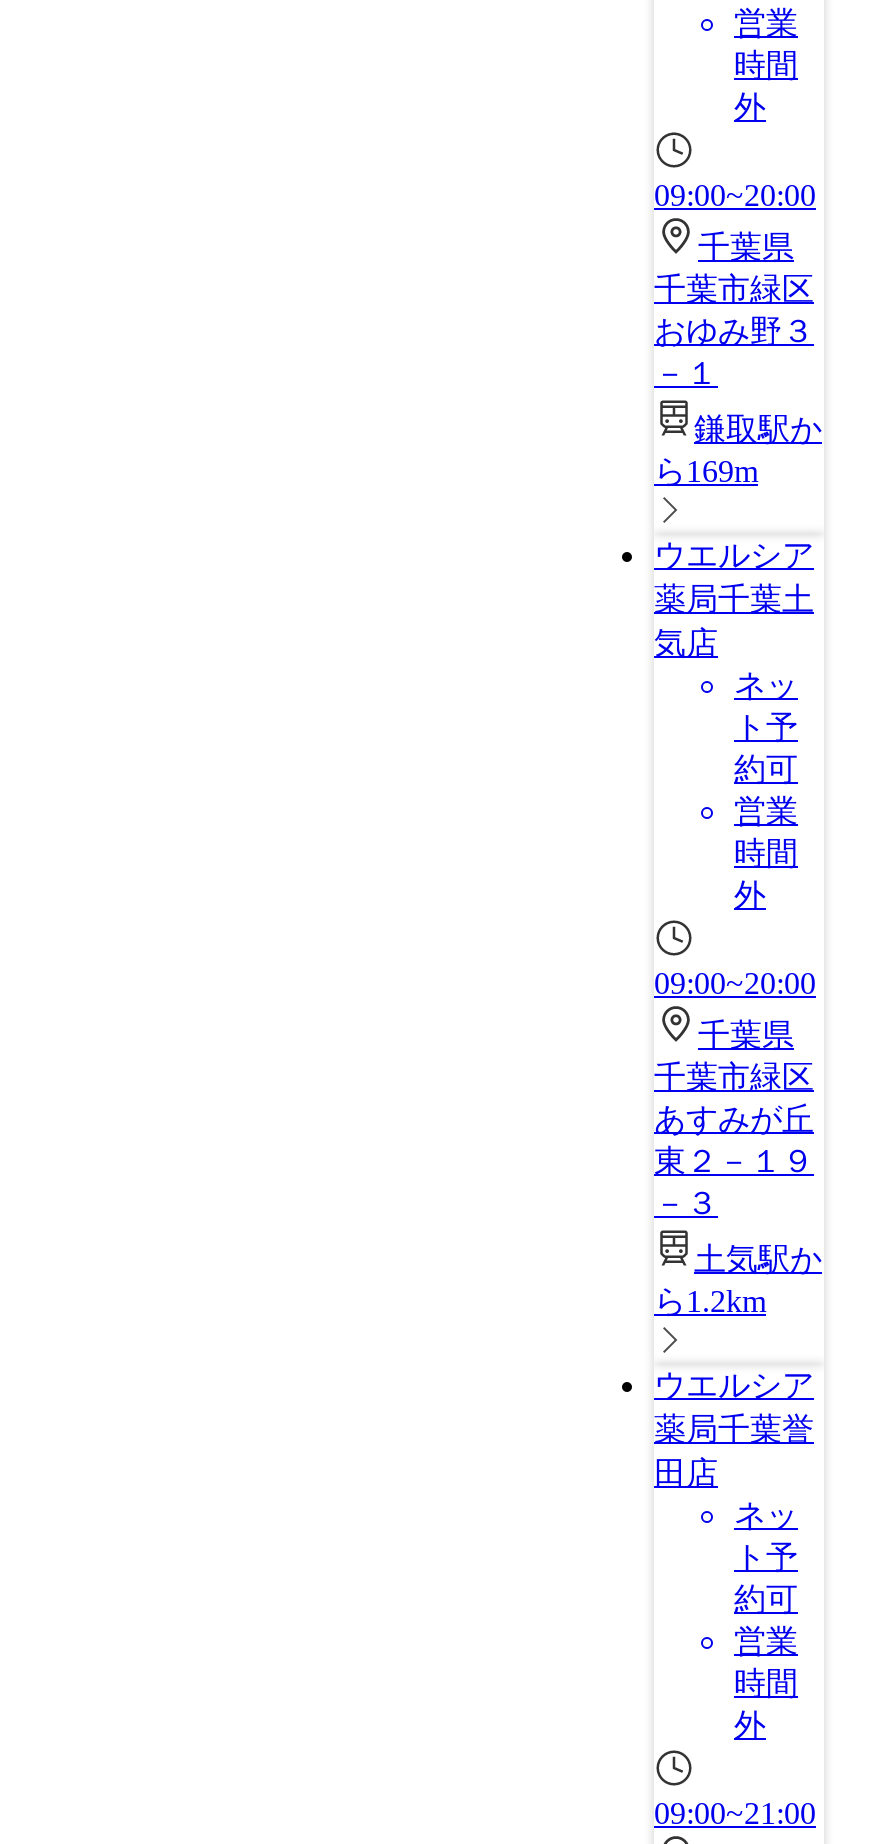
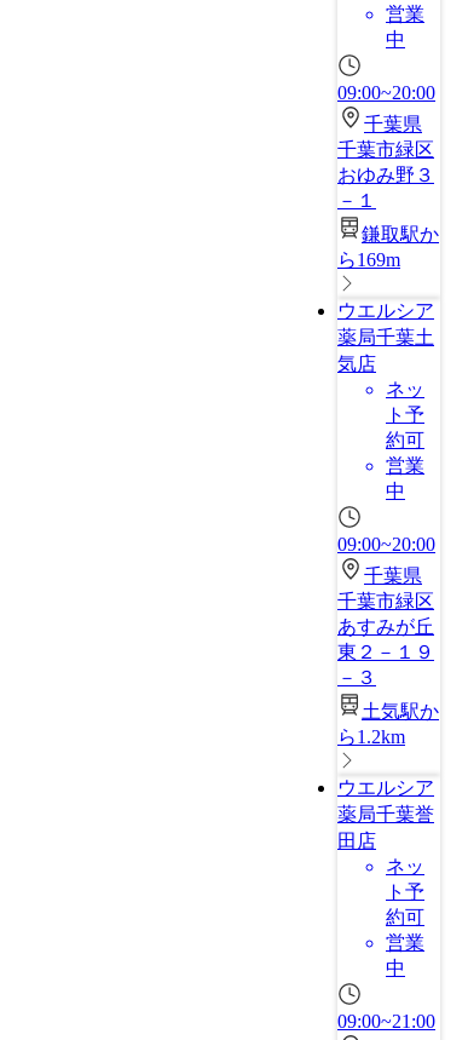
- 時間
- 外
+ 中

- 時間
- 外
+ 中

- 時間
- 外
+ 中
